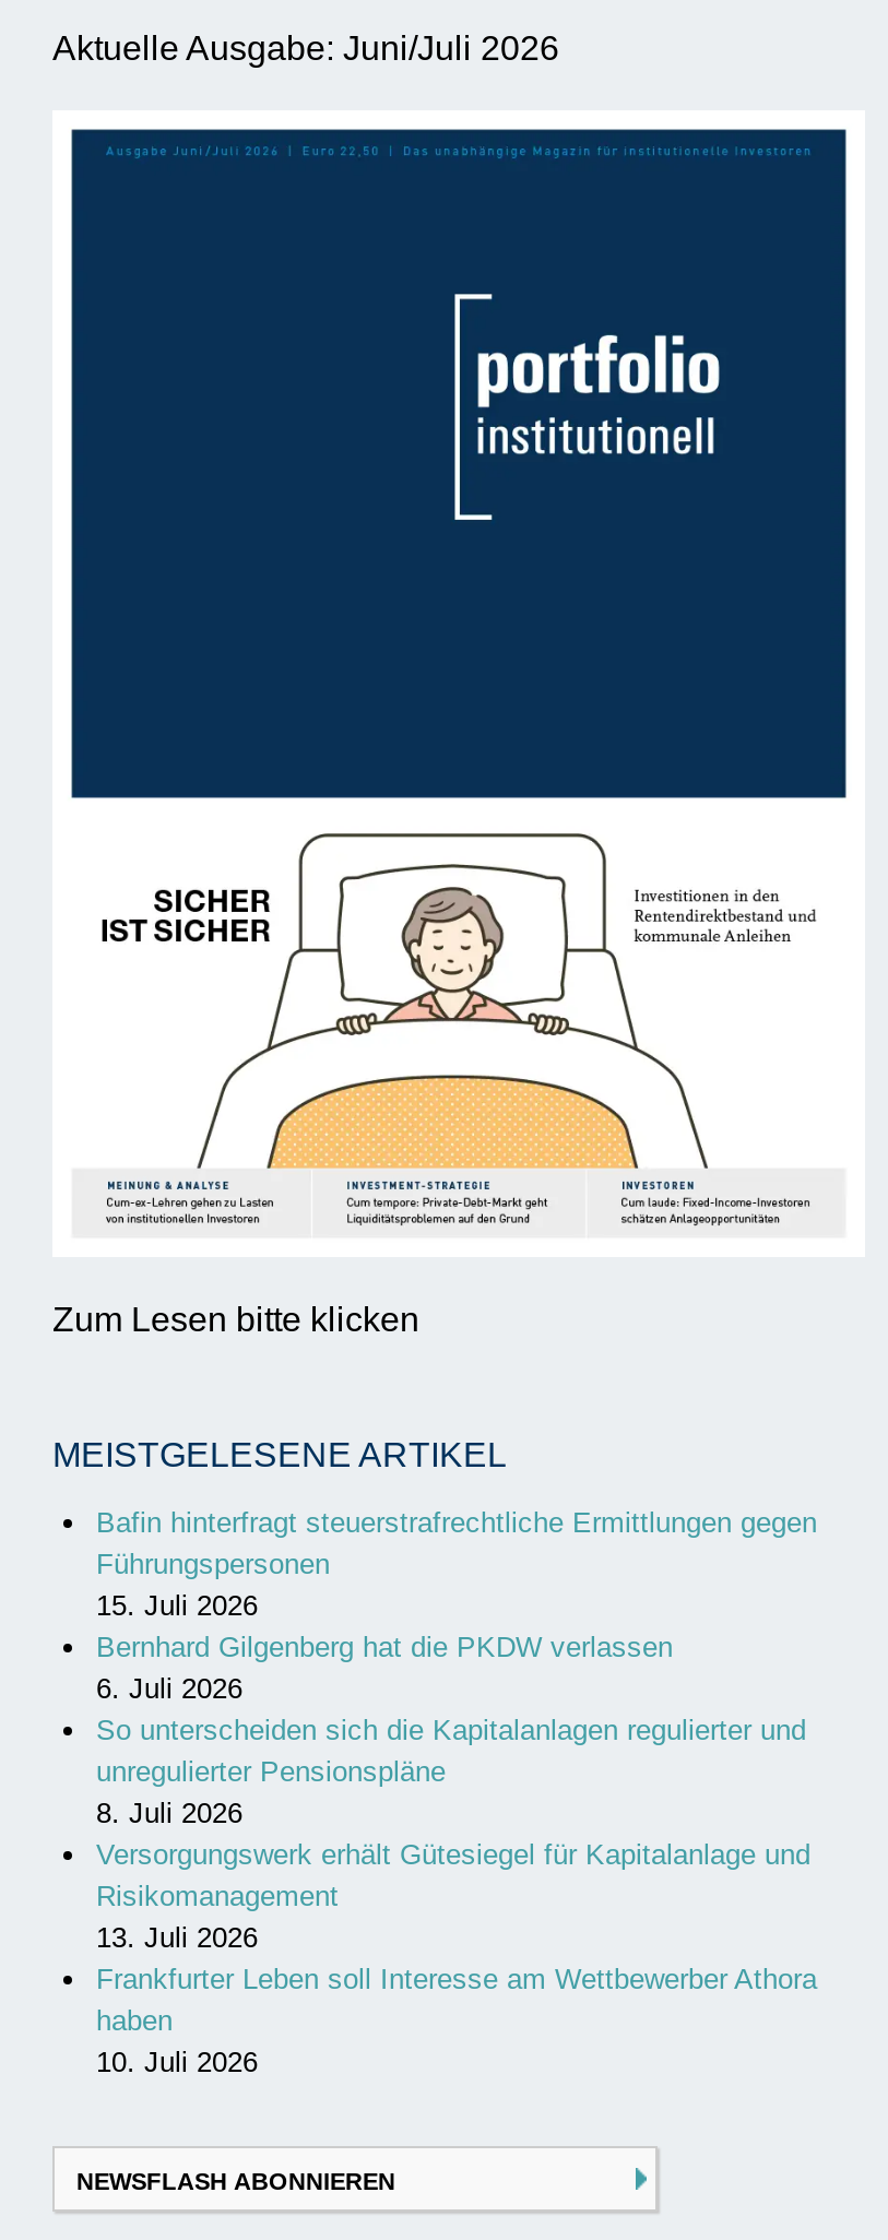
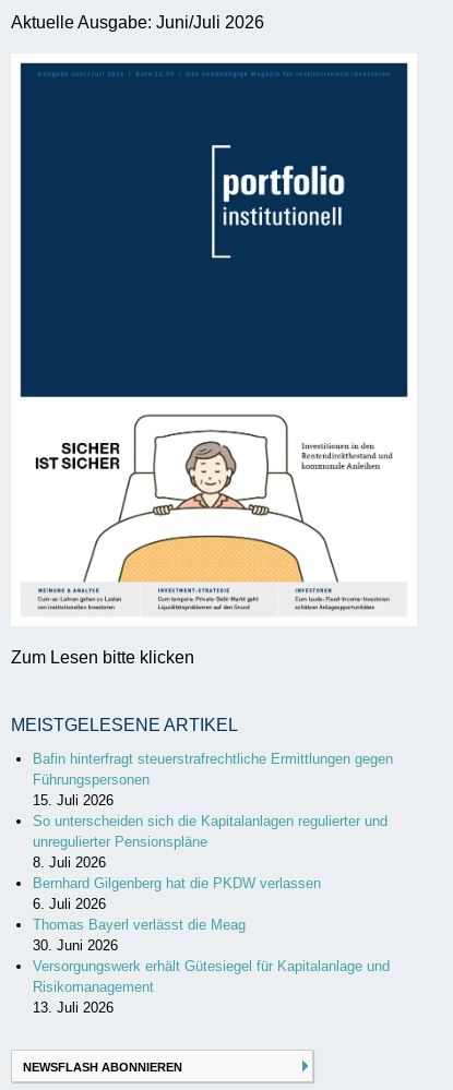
moved down: Bernhard Gilgenberg hat die PKDW verlassen | 6. Juli 2026

moved up: So unterscheiden sich die Kapitalanlagen regulierter und | unregulierter Pensionspläne | 8. Juli 2026

+ Thomas Bayerl verlässt die Meag
+ 30. Juni 2026

moved down: Versorgungswerk erhält Gütesiegel für Kapitalanlage und | Risikomanagement | 13. Juli 2026

- Frankfurter Leben soll Interesse am Wettbewerber Athora
- haben
- 10. Juli 2026
